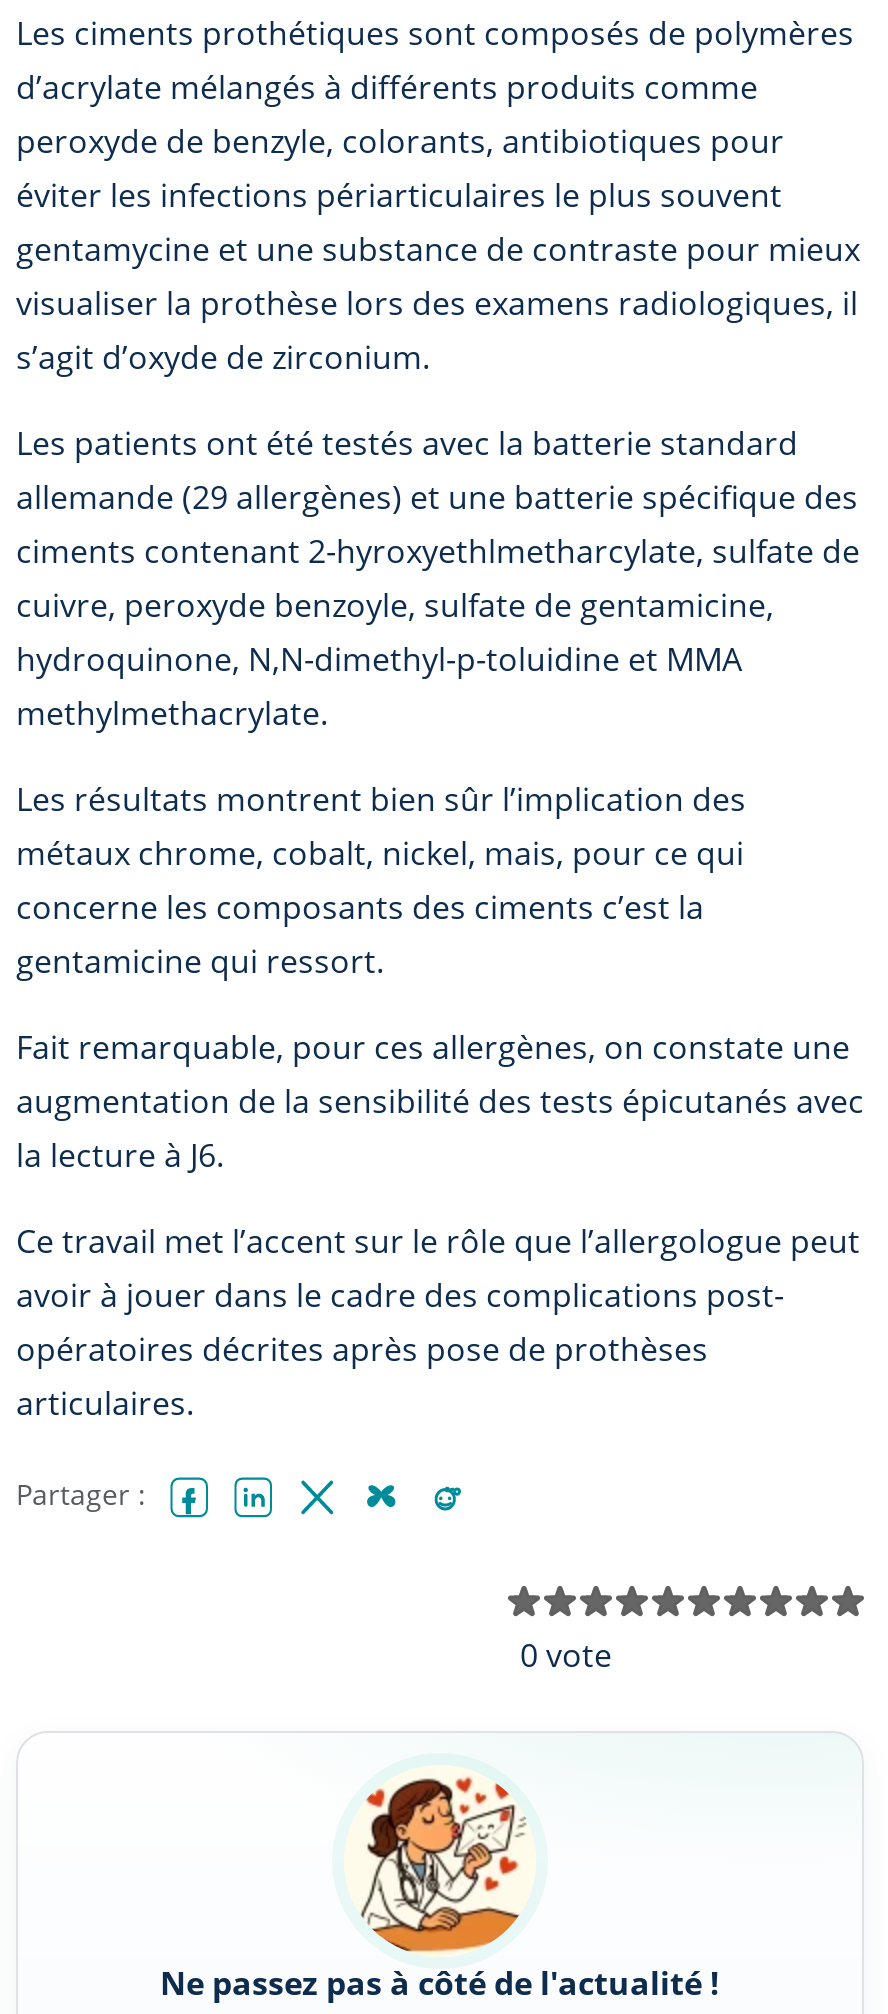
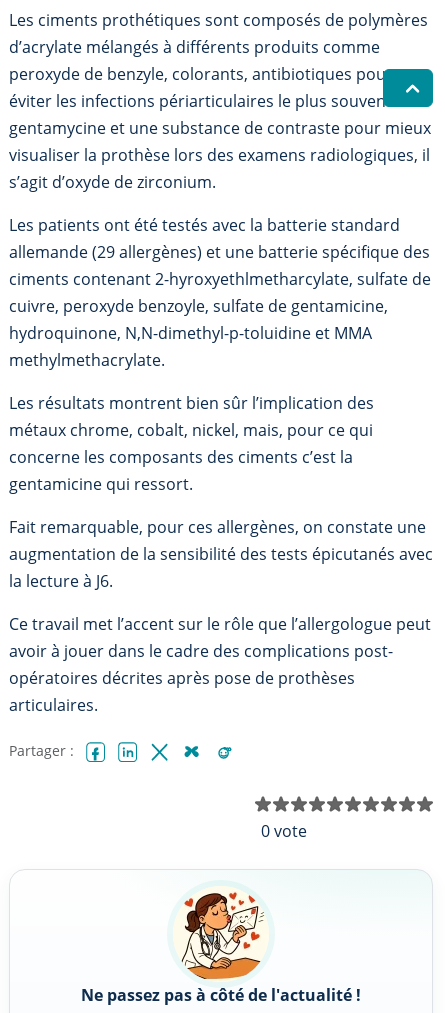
+ [image]
